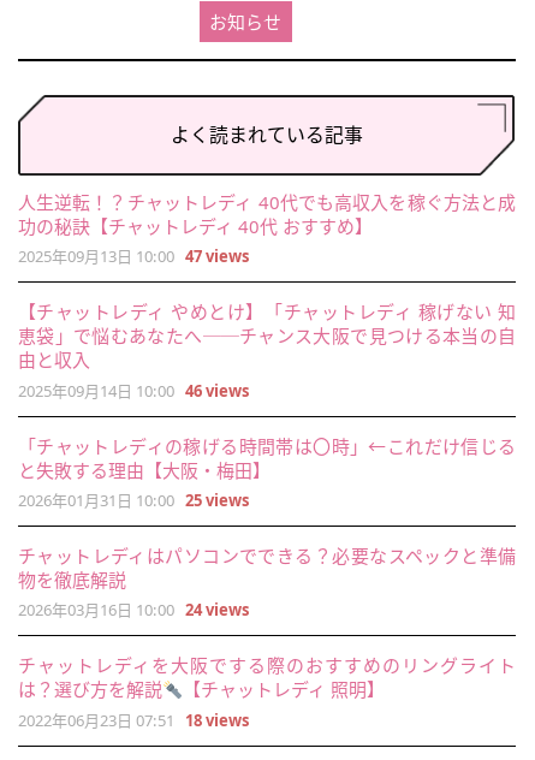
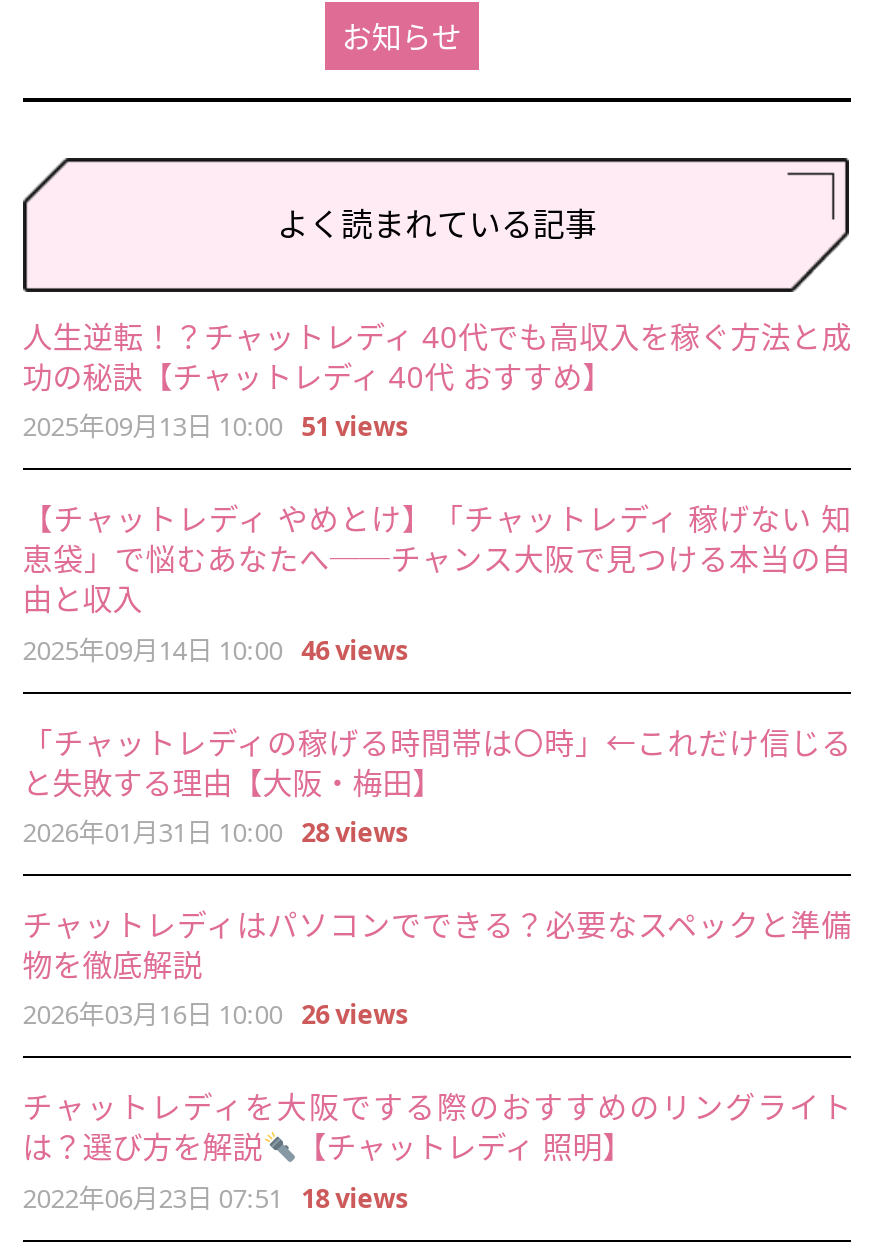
- 2025年09月13日 10:00 47 views
+ 2025年09月13日 10:00 51 views

- 2026年01月31日 10:00 25 views
+ 2026年01月31日 10:00 28 views

- 2026年03月16日 10:00 24 views
+ 2026年03月16日 10:00 26 views
